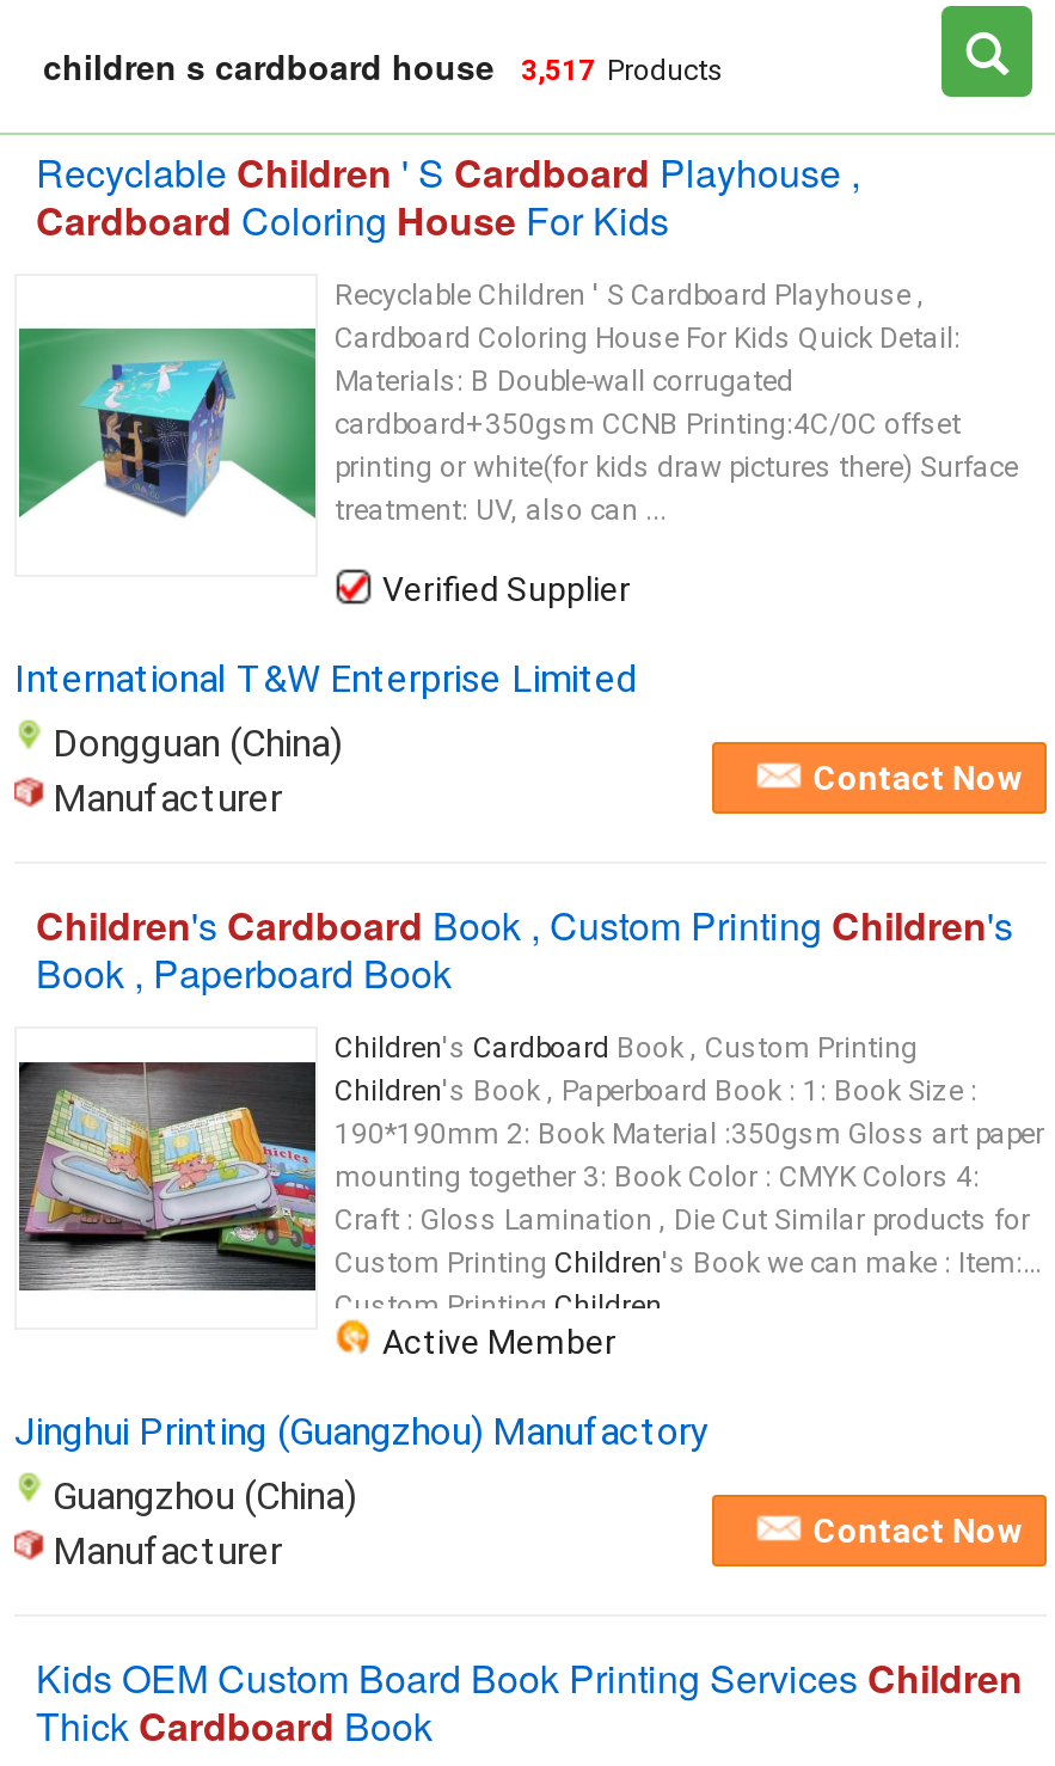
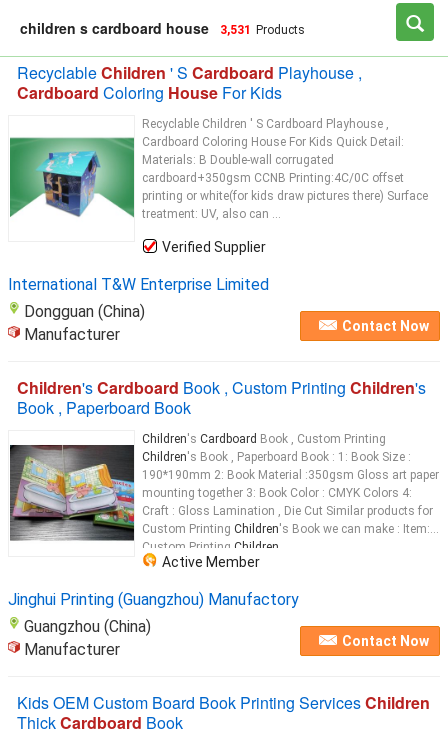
- children s cardboard house 3,517 Products
+ children s cardboard house 3,531 Products
